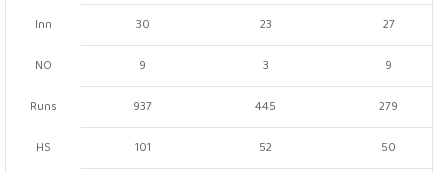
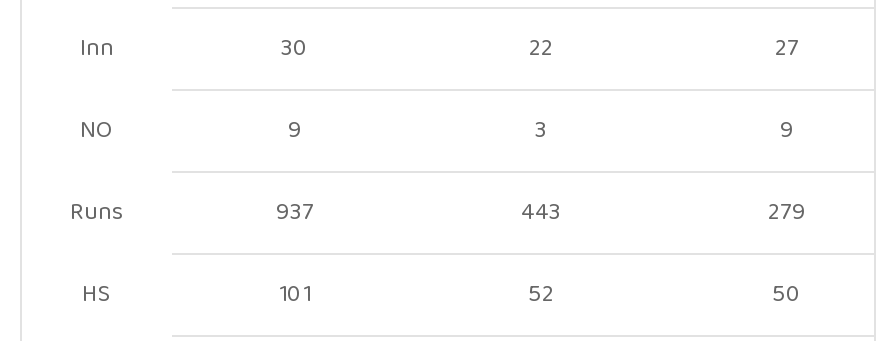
- 23
+ 22

- 445
+ 443
